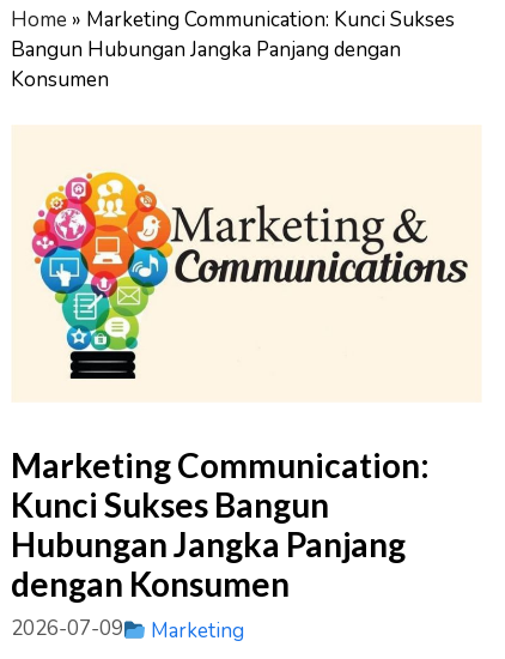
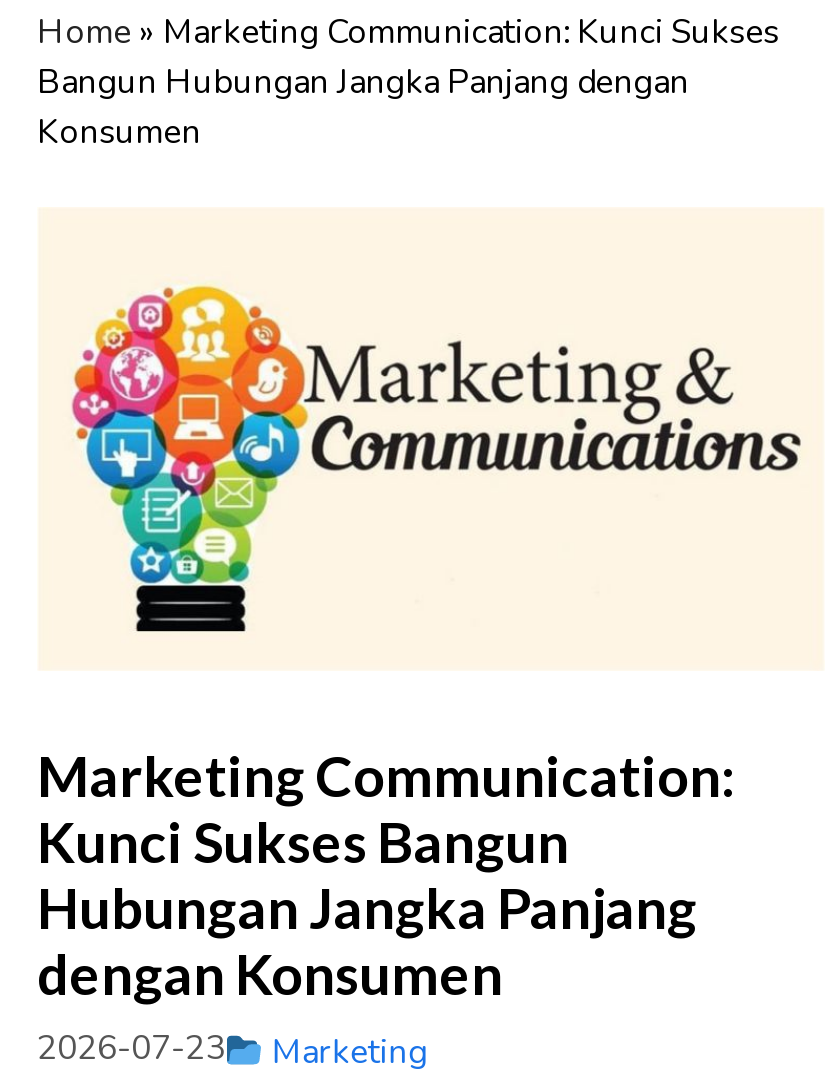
- 2026-07-09 Marketing
+ 2026-07-23 Marketing
